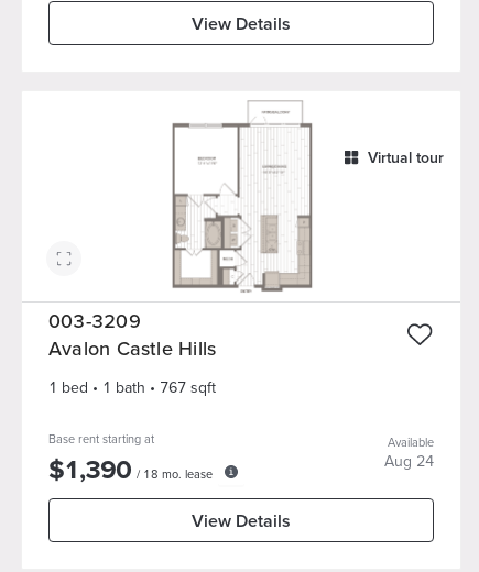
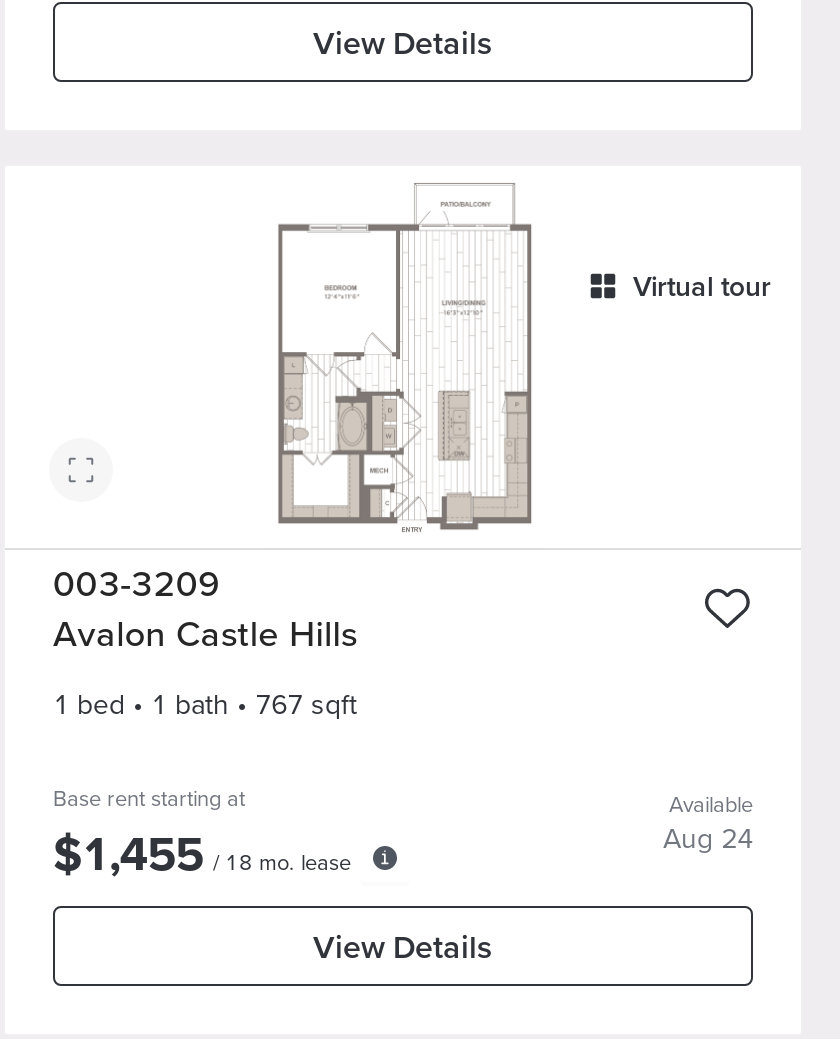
- $1,390 /18mo. lease
+ $1,455 /18mo. lease
